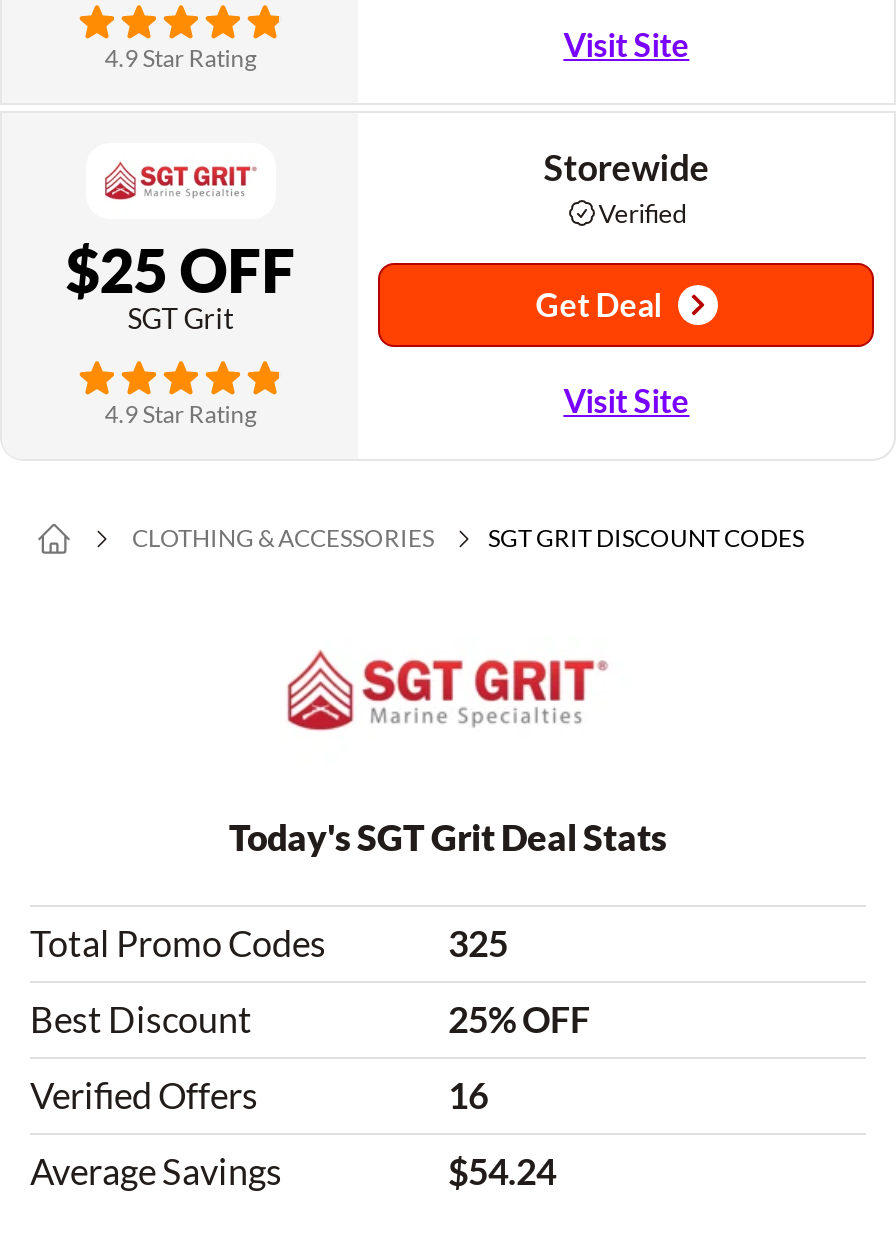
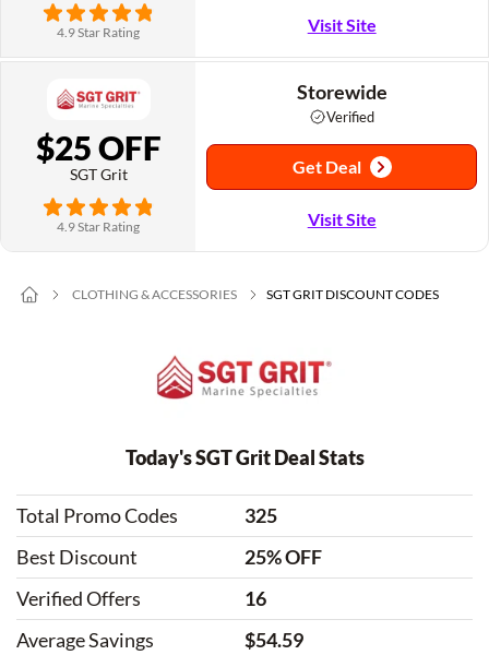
- $54.24
+ $54.59
